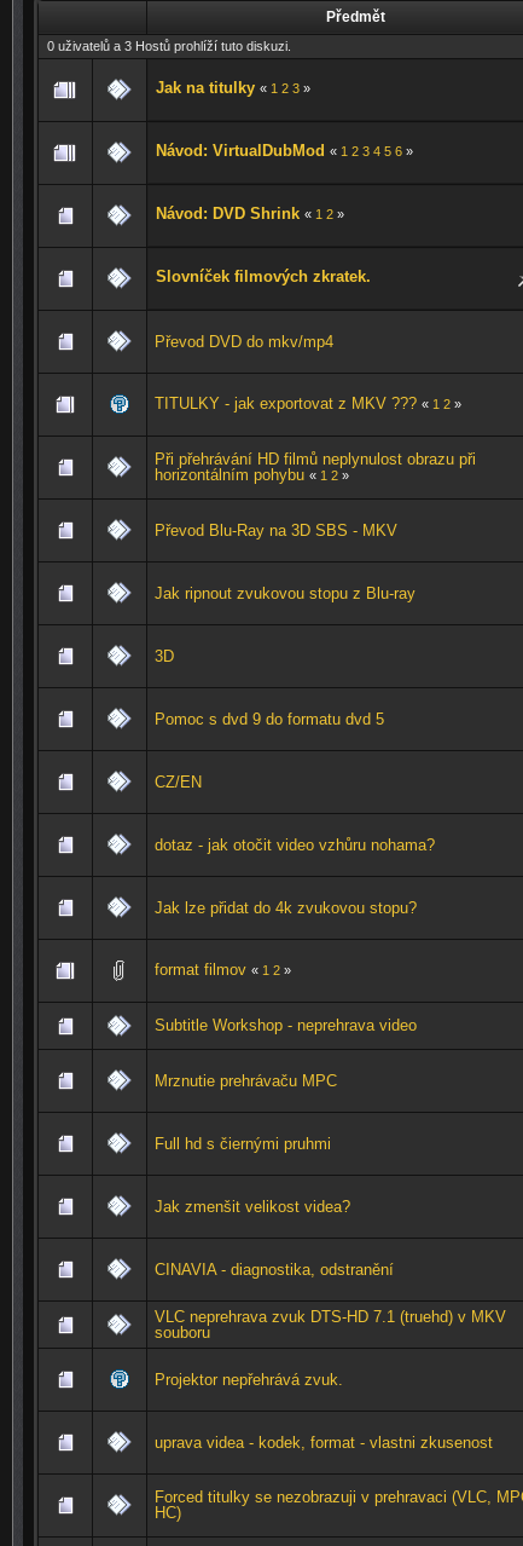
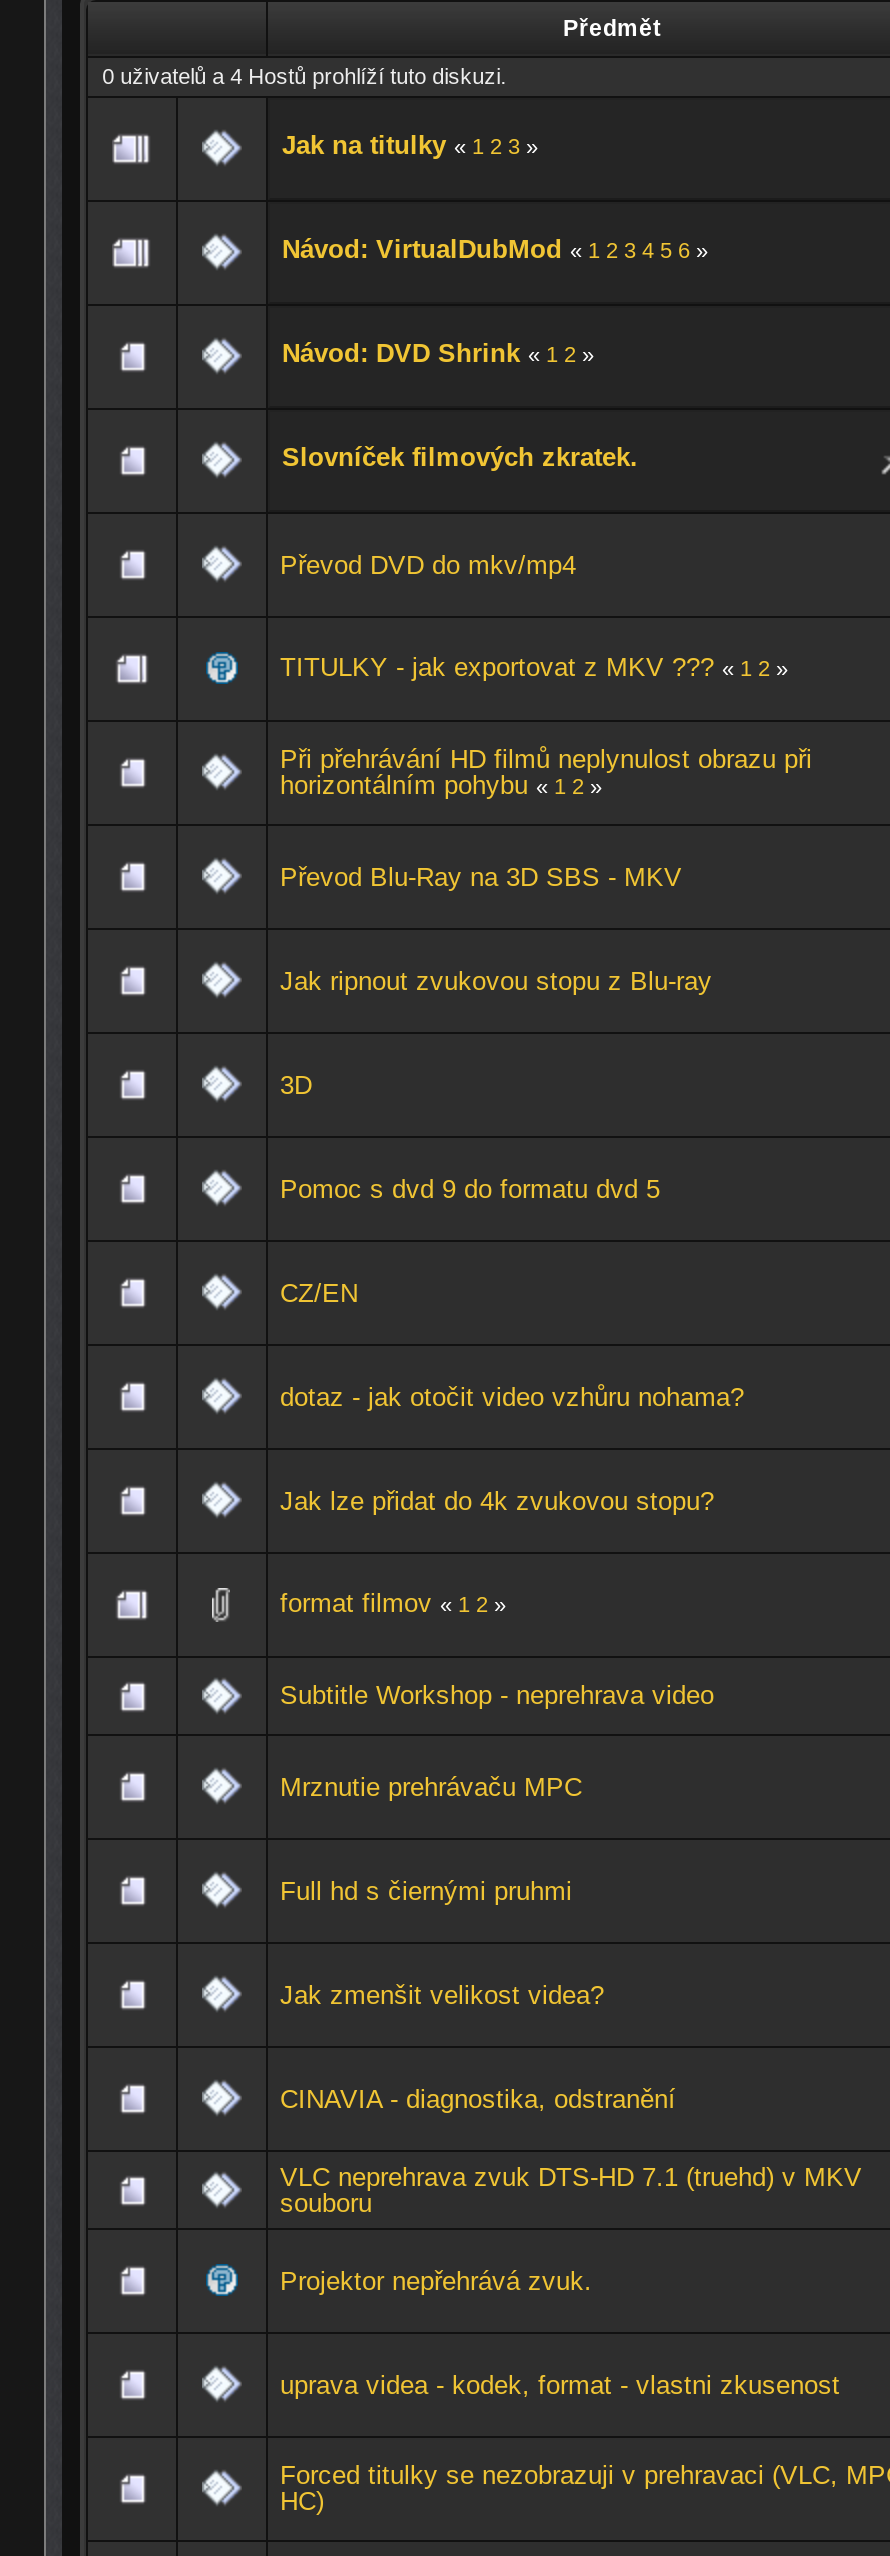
- 0 uživatelů a 3 Hostů prohlíží tuto diskuzi.
+ 0 uživatelů a 4 Hostů prohlíží tuto diskuzi.
